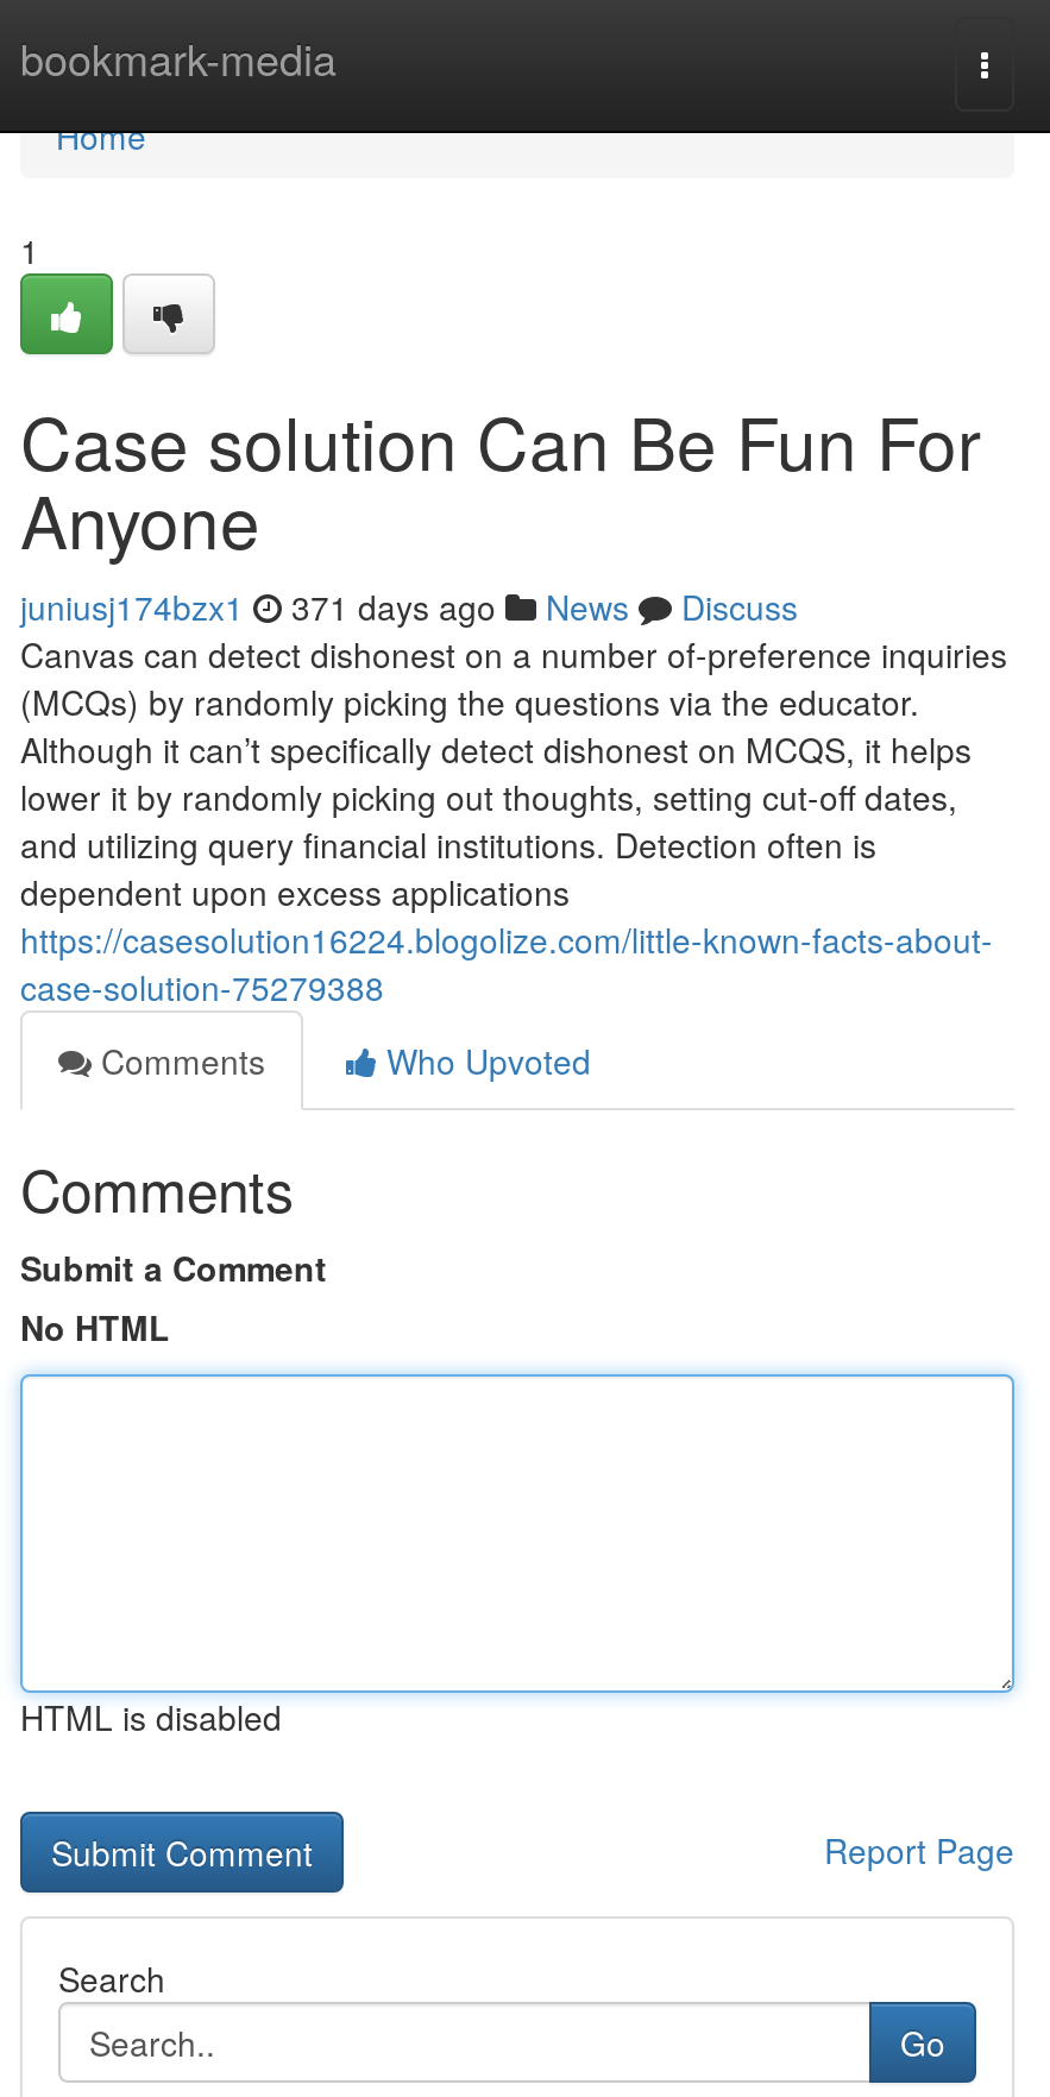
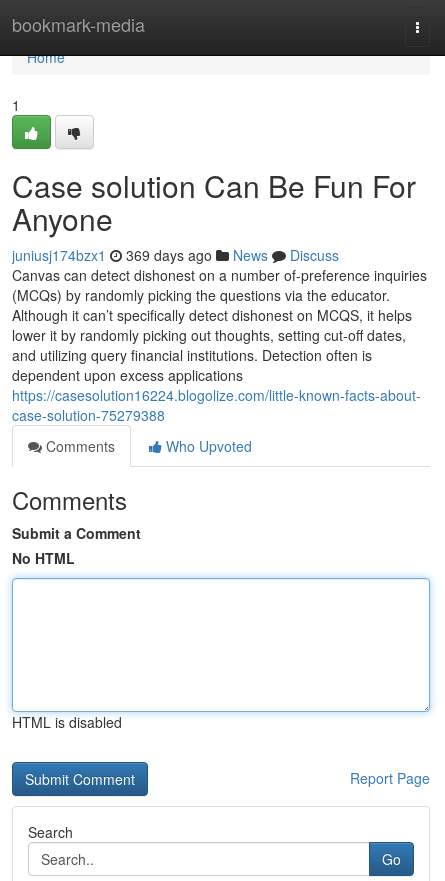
- juniusj174bzx1 371 days ago News Discuss
+ juniusj174bzx1 369 days ago News Discuss
